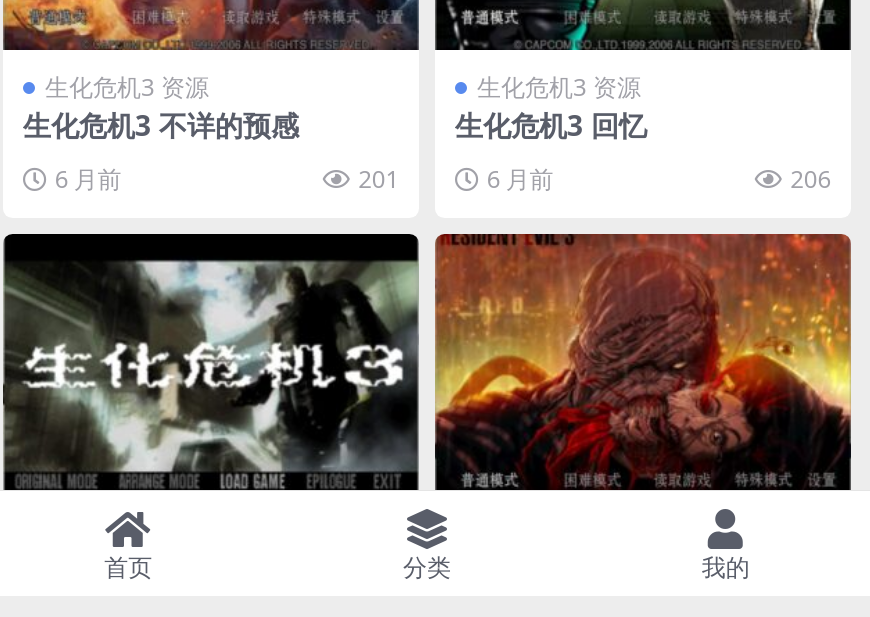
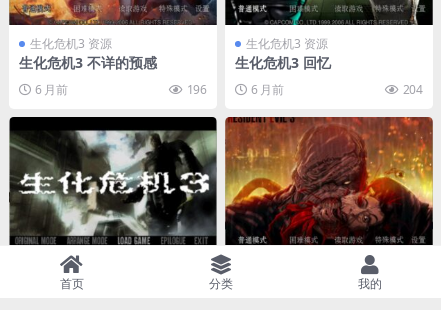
- 201
+ 196

- 206
+ 204
